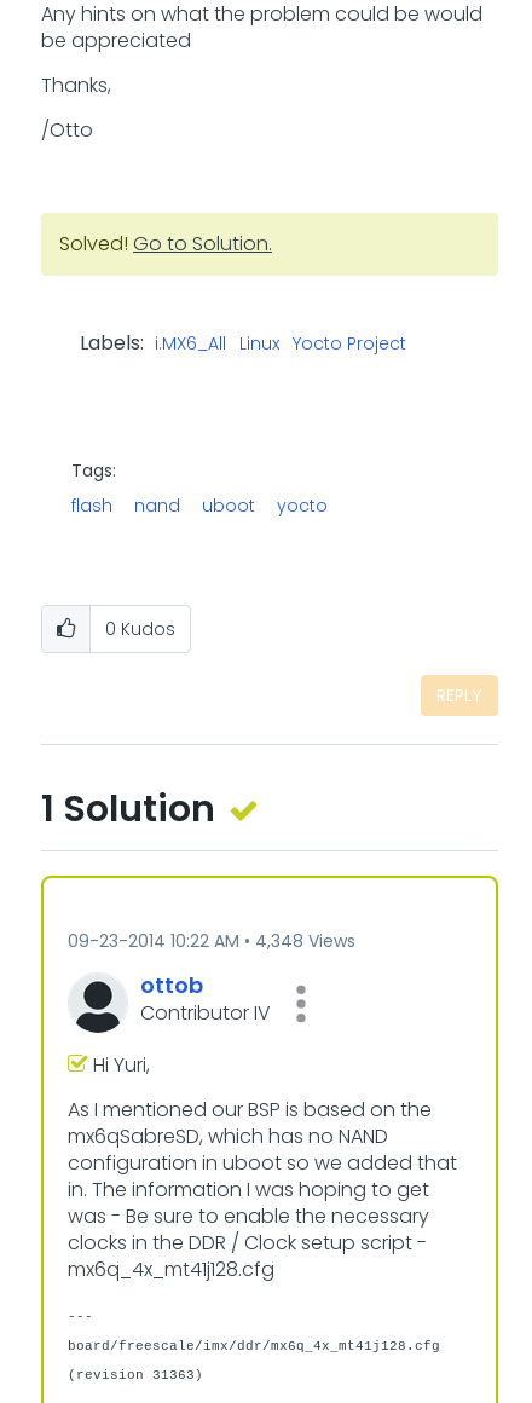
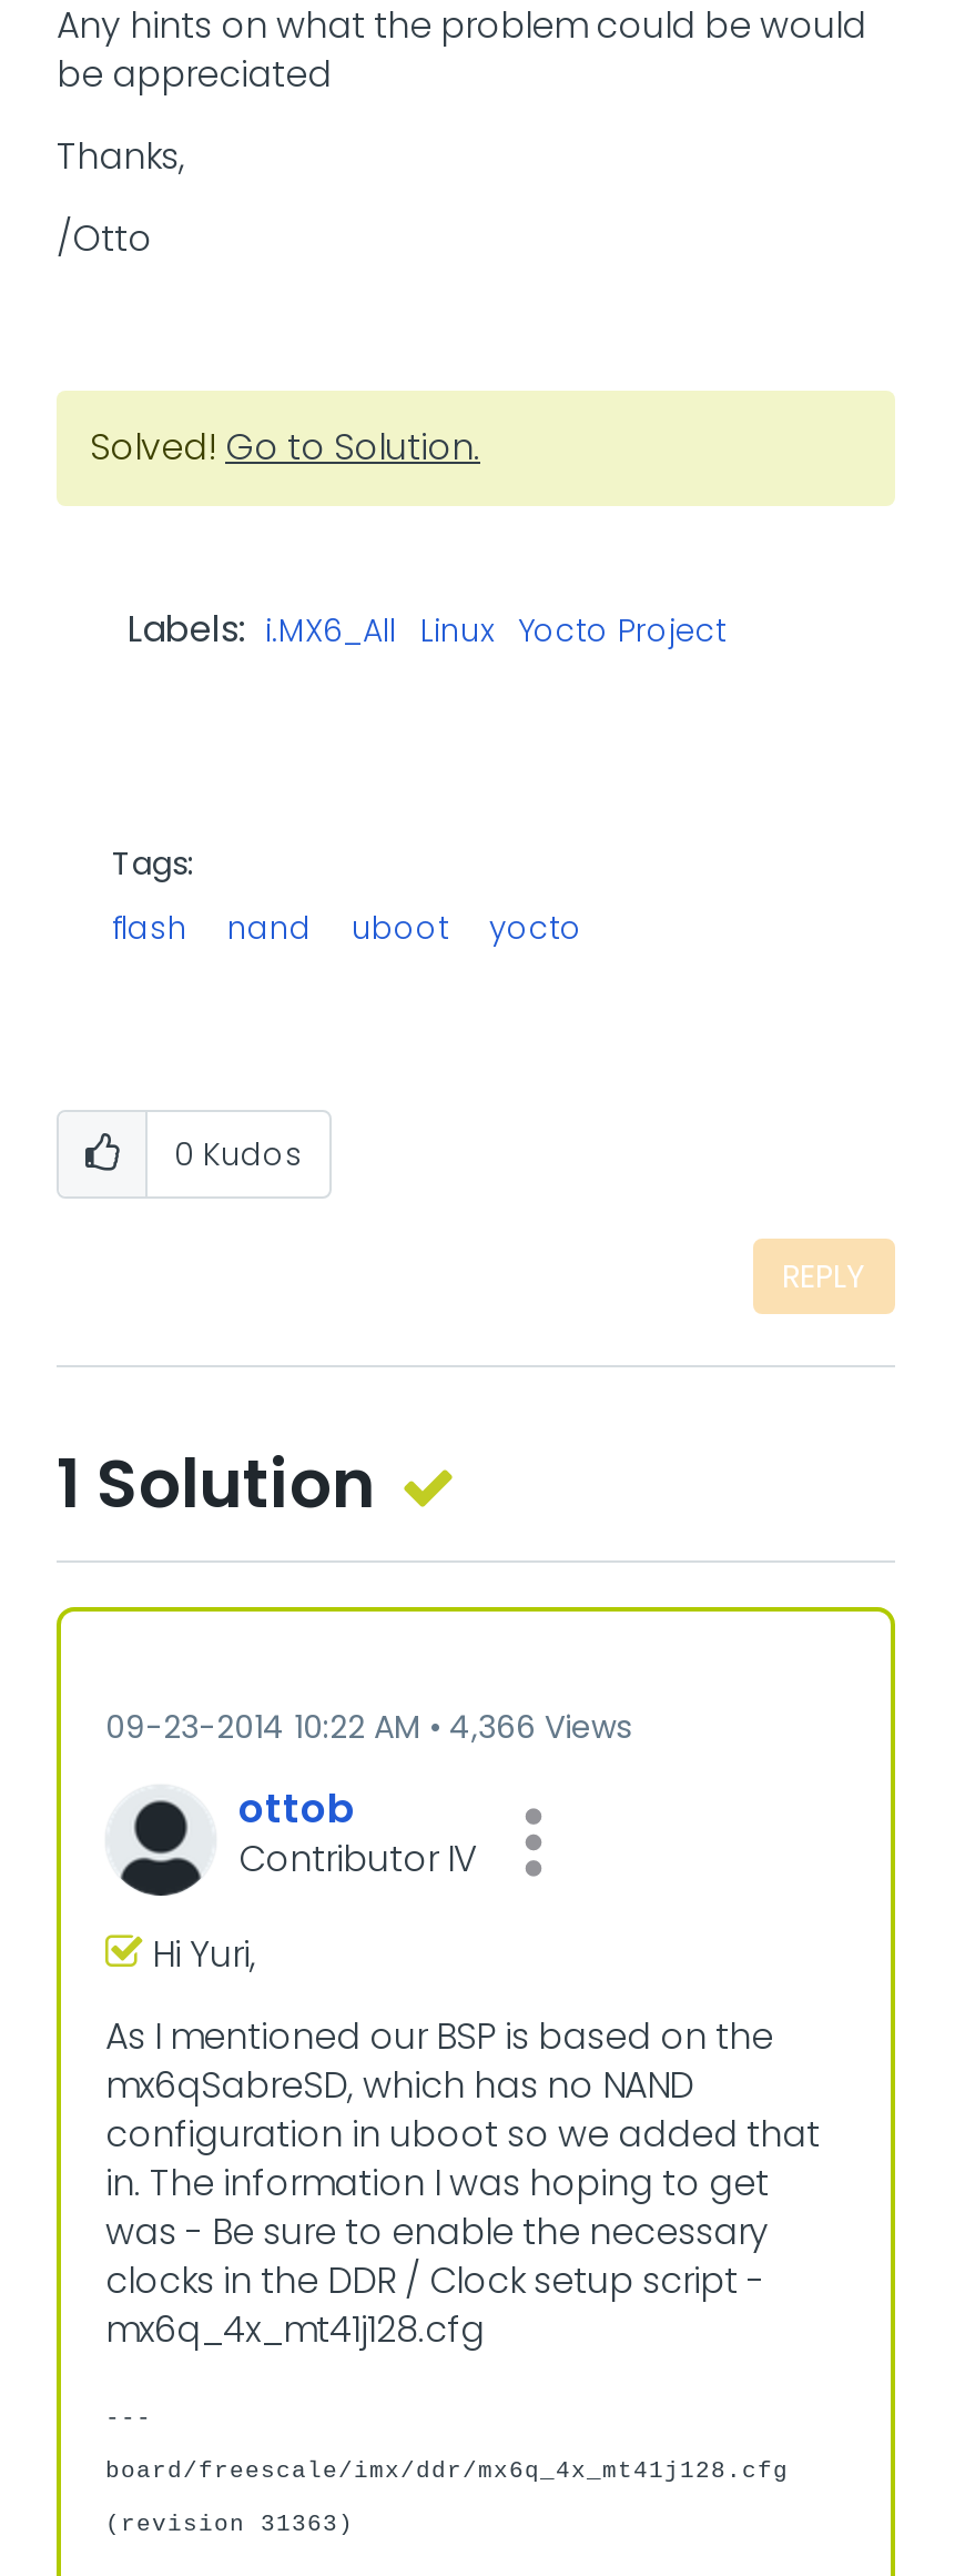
- 09-23-2014 10:22 AM 4,348 Views
+ 09-23-2014 10:22 AM 4,366 Views
